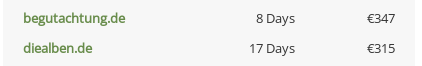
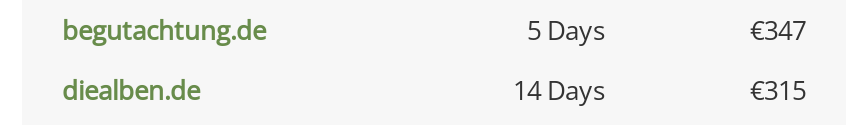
- 8 Days
+ 5 Days

- 17 Days
+ 14 Days
